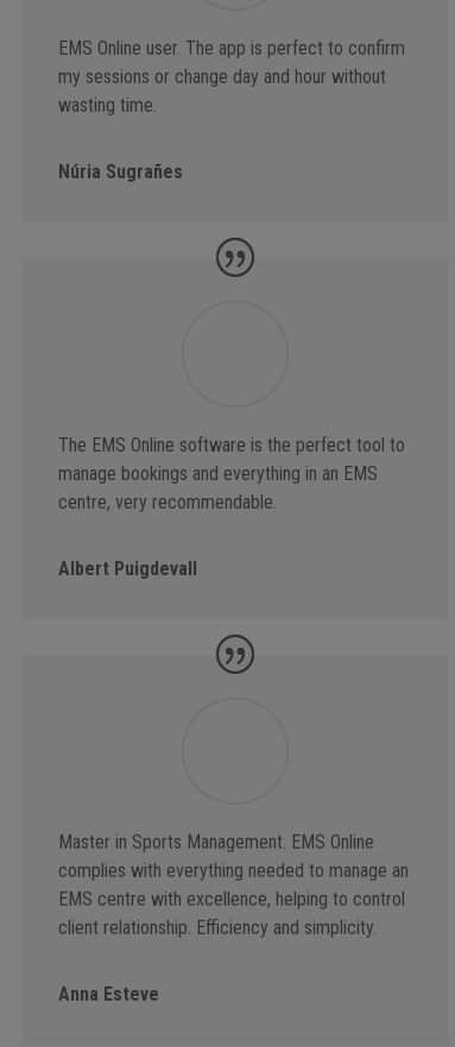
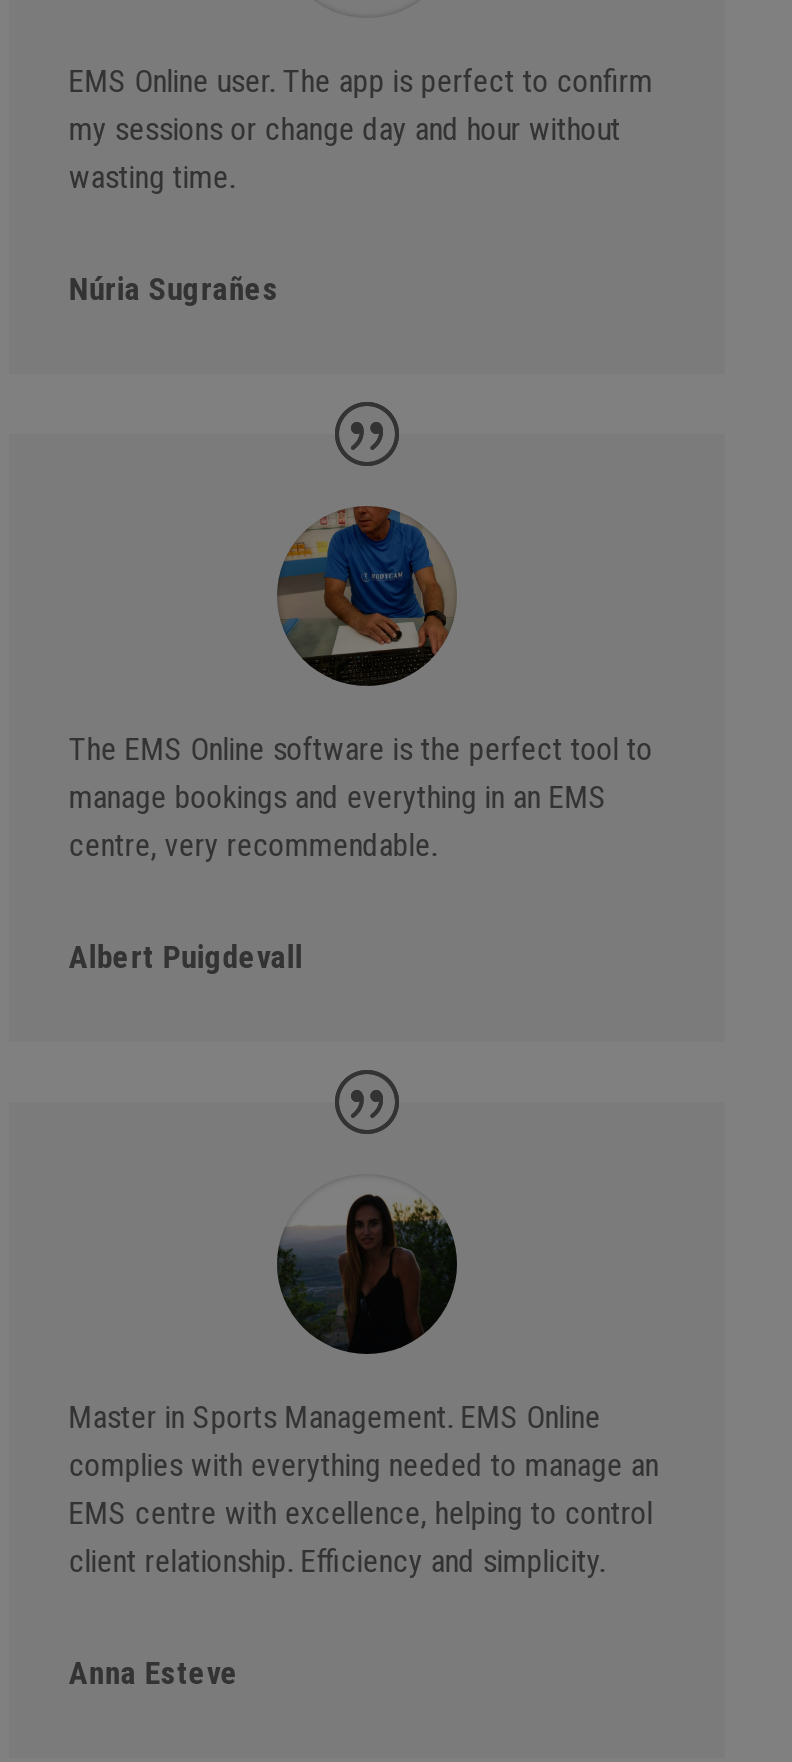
+ [image]

+ [image]
